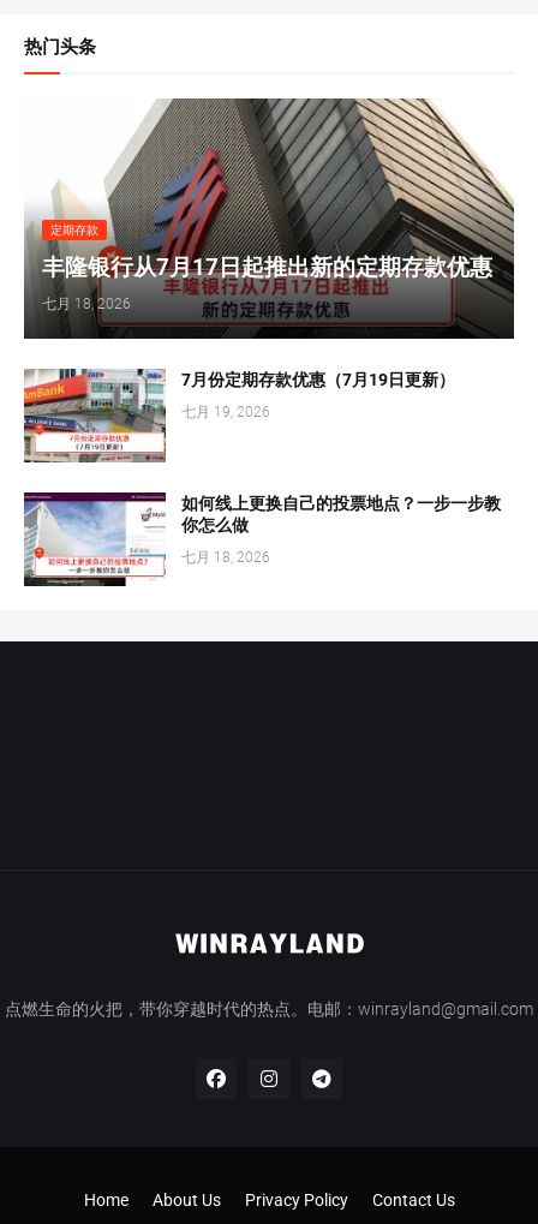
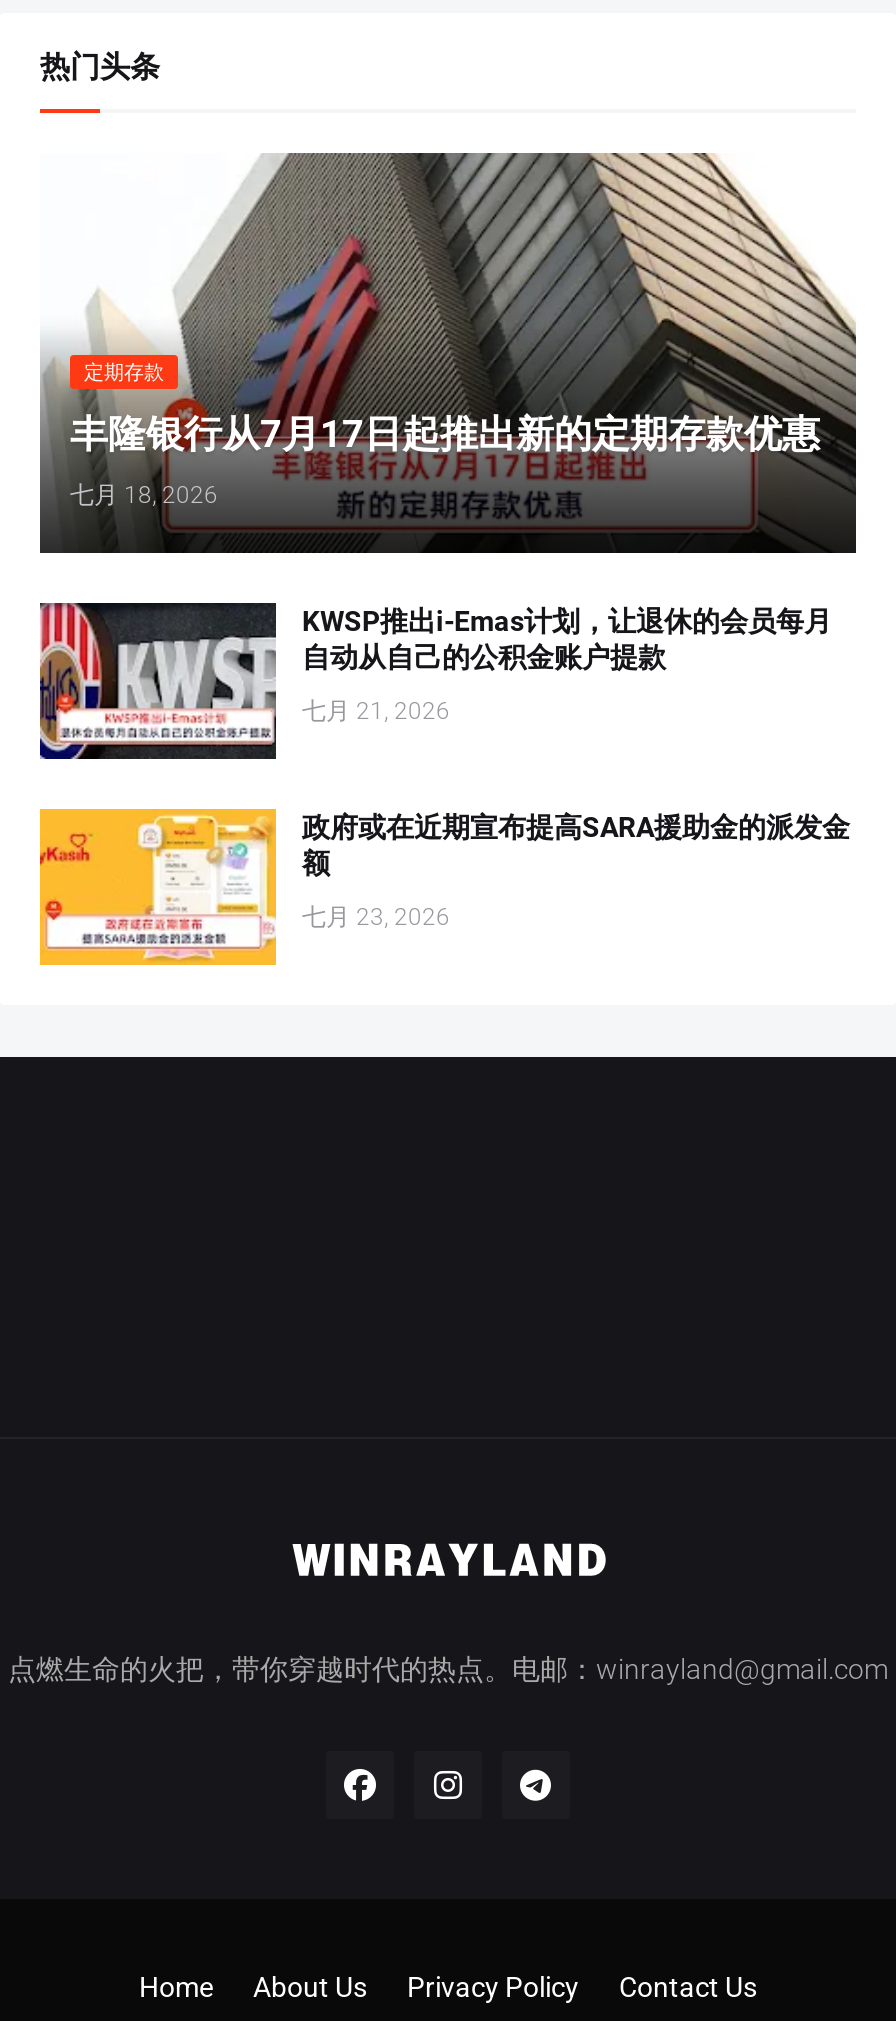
- [image]
- 7月份定期存款优惠（7月19日更新）
+ [image]
+ KWSP推出i-Emas计划，让退休的会员每月
+ 自动从自己的公积金账户提款

- 七月 19, 2026
+ 七月 21, 2026

- [image]
- 如何线上更换自己的投票地点？一步一步教
- 你怎么做
+ [image]
+ 政府或在近期宣布提高SARA援助金的派发金
+ 额

- 七月 18, 2026
+ 七月 23, 2026
